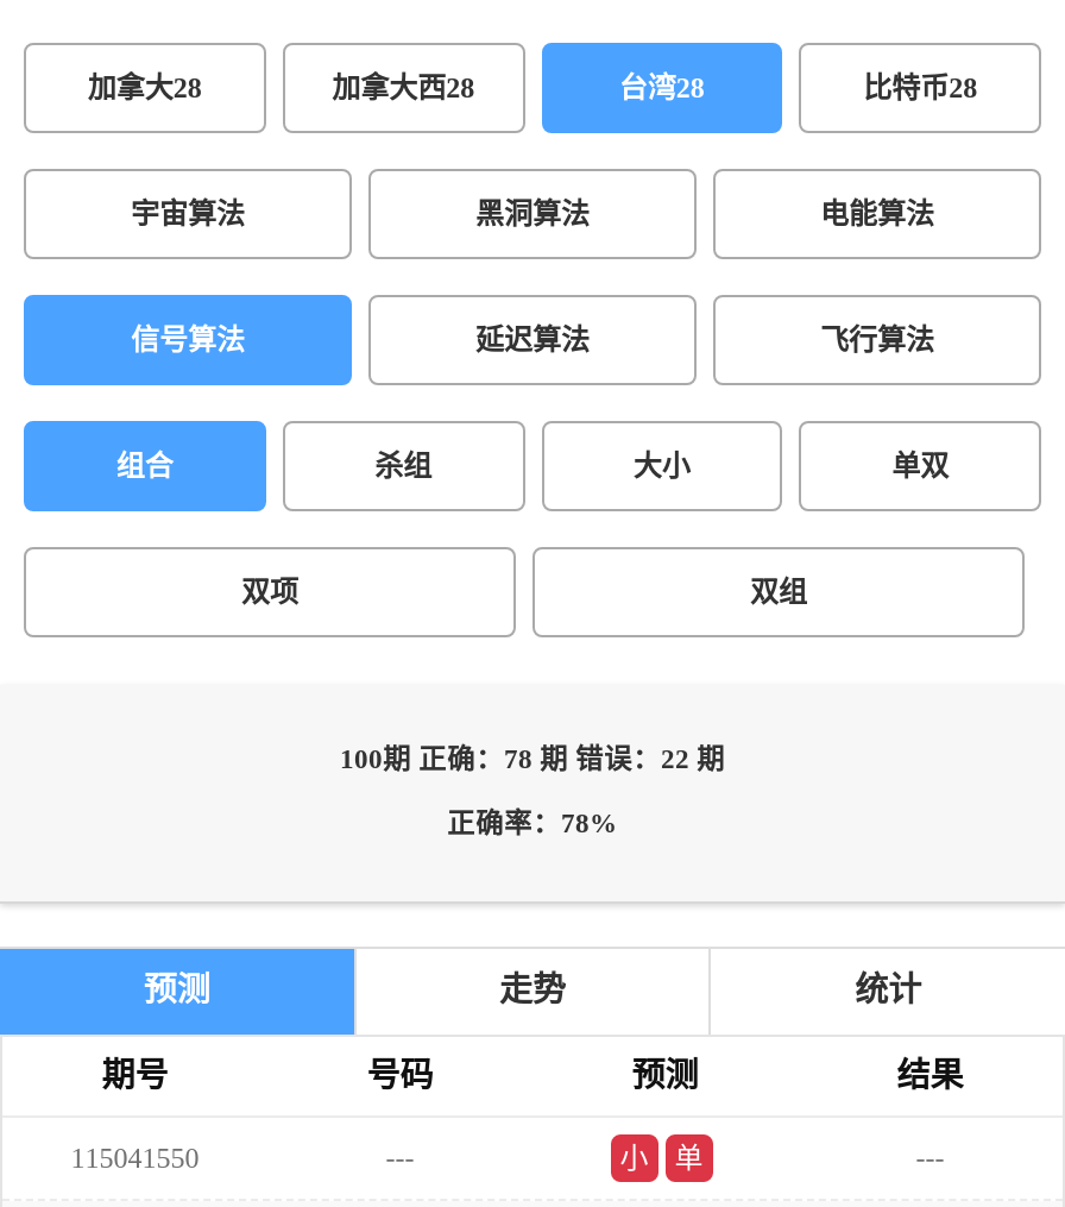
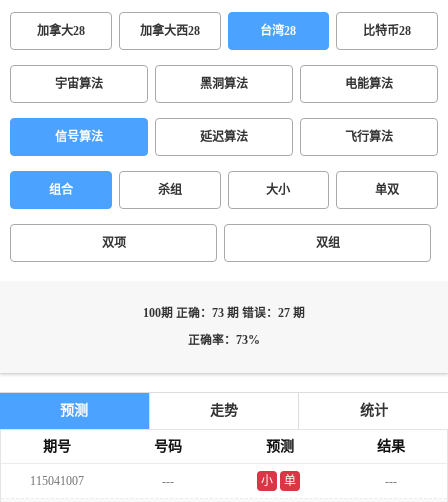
- 100期 正确：78 期 错误：22 期
+ 100期 正确：73 期 错误：27 期

- 正确率：78%
+ 正确率：73%

- 115041550
+ 115041007
